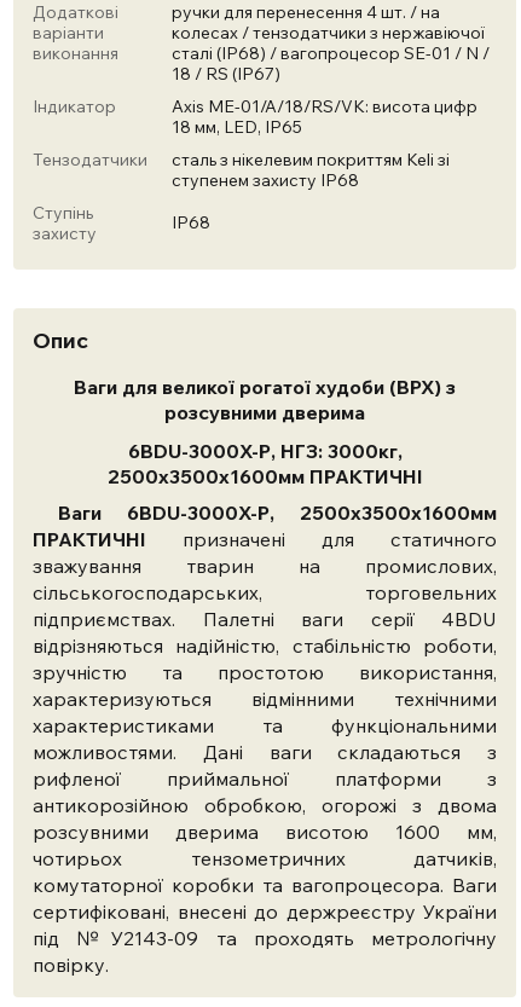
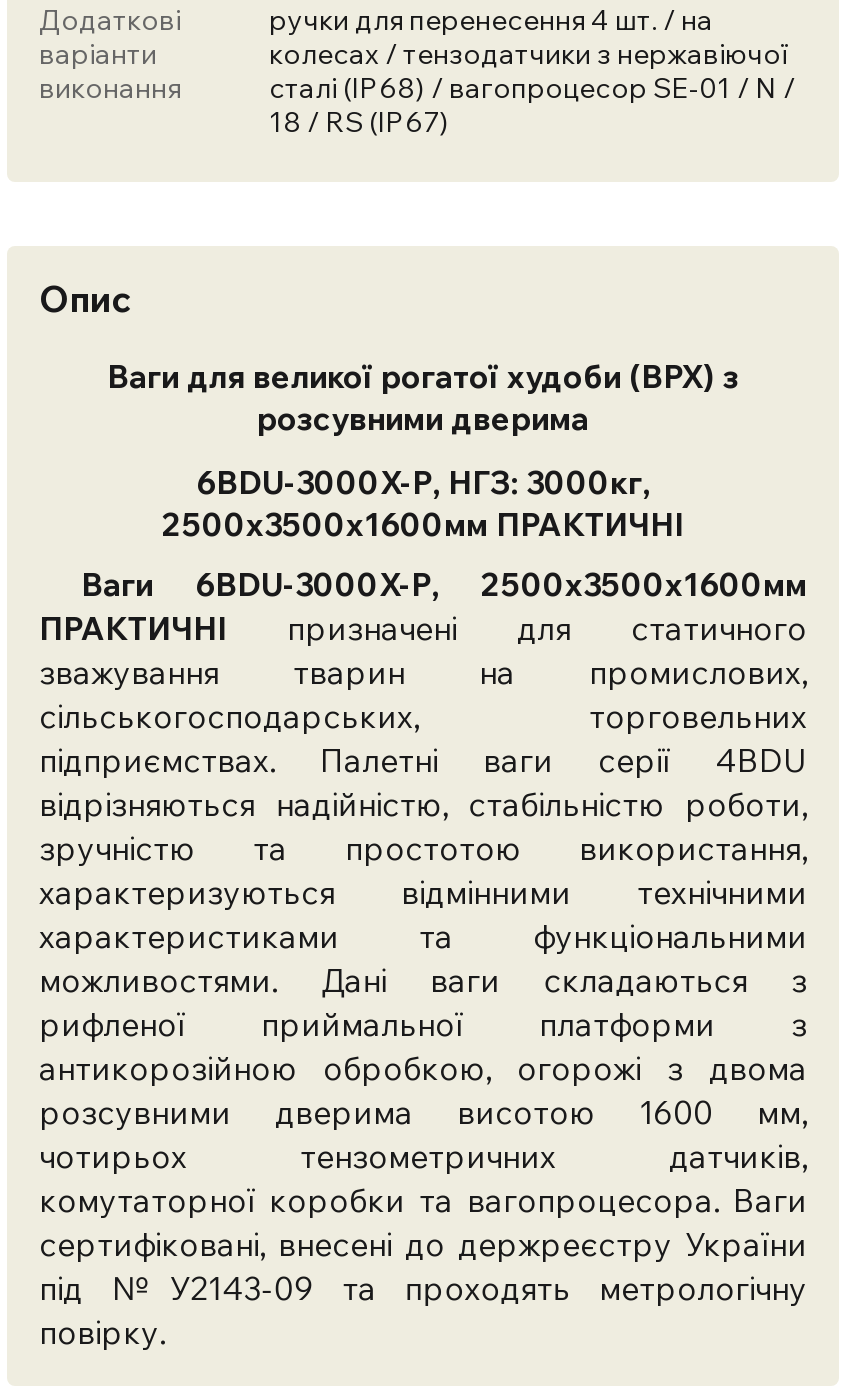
- Індикатор
- Axis ME-01/A/18/RS/VK: висота цифр
- 18 мм, LED, IP65
- Тензодатчики
- сталь з нікелевим покриттям Keli зі
- ступенем захисту IP68
- Ступінь
- захисту
- IP68
